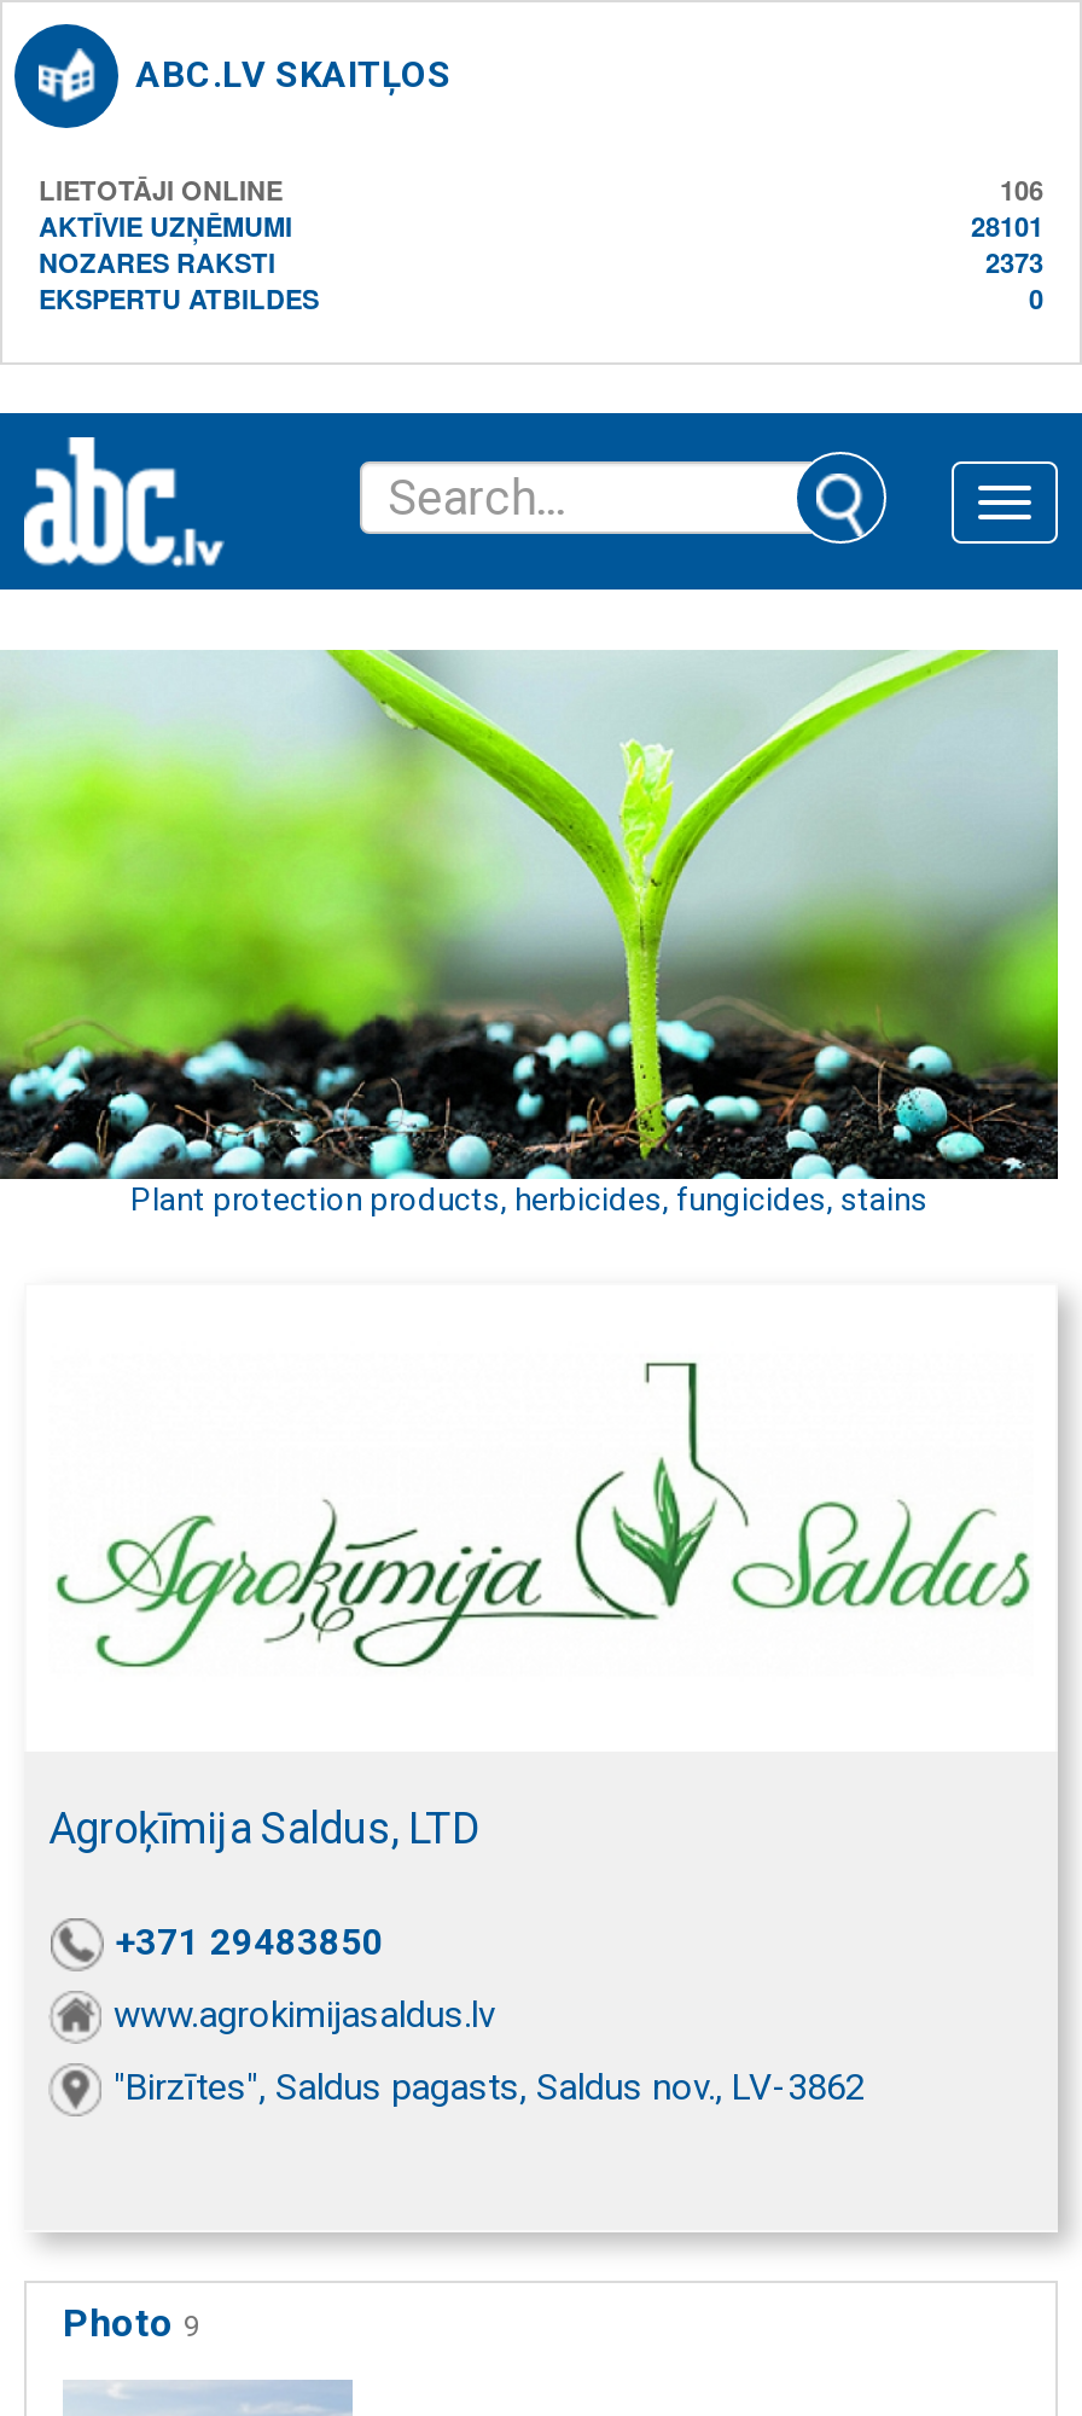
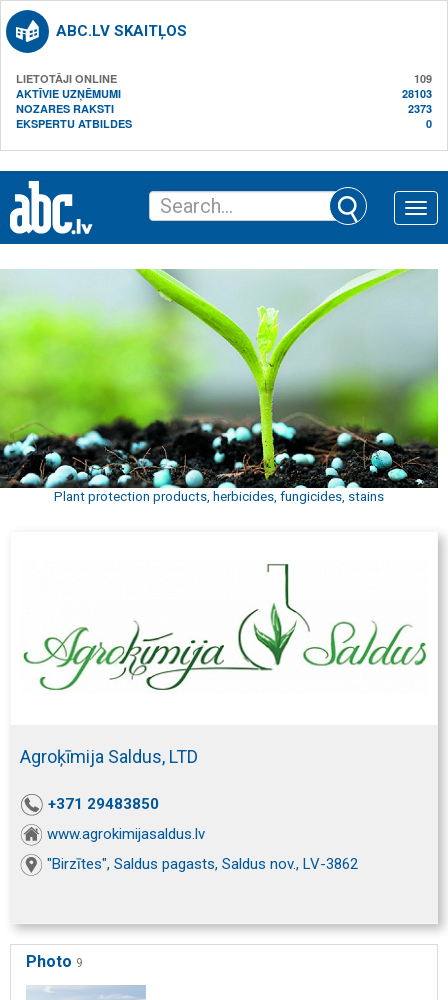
- 106
+ 109

- 28101
+ 28103
